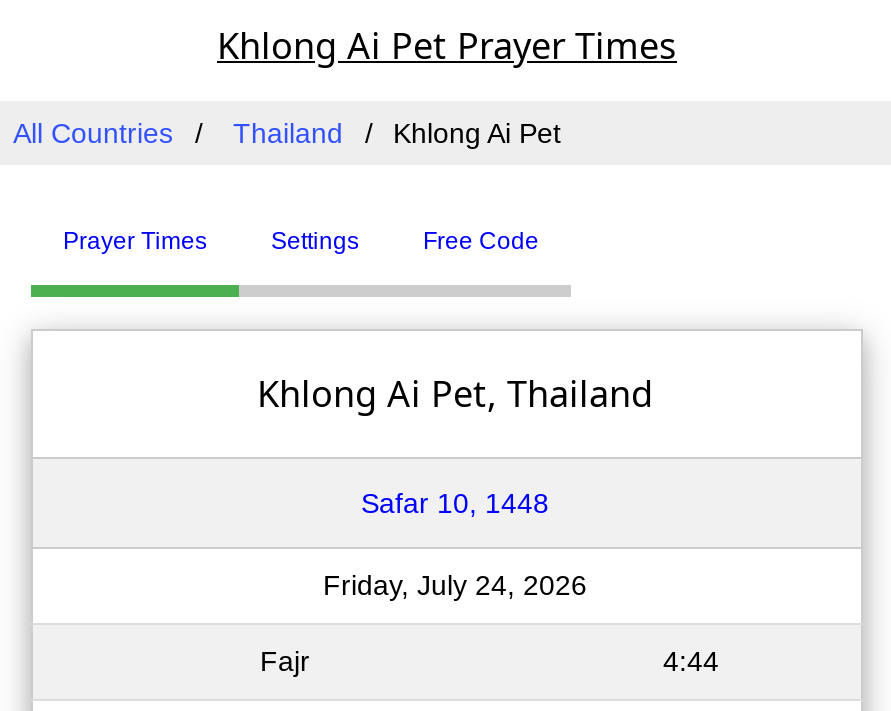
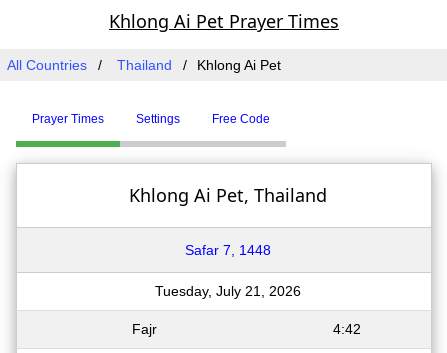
- Safar 10, 1448
+ Safar 7, 1448

- Friday, July 24, 2026
+ Tuesday, July 21, 2026

- 4:44
+ 4:42
